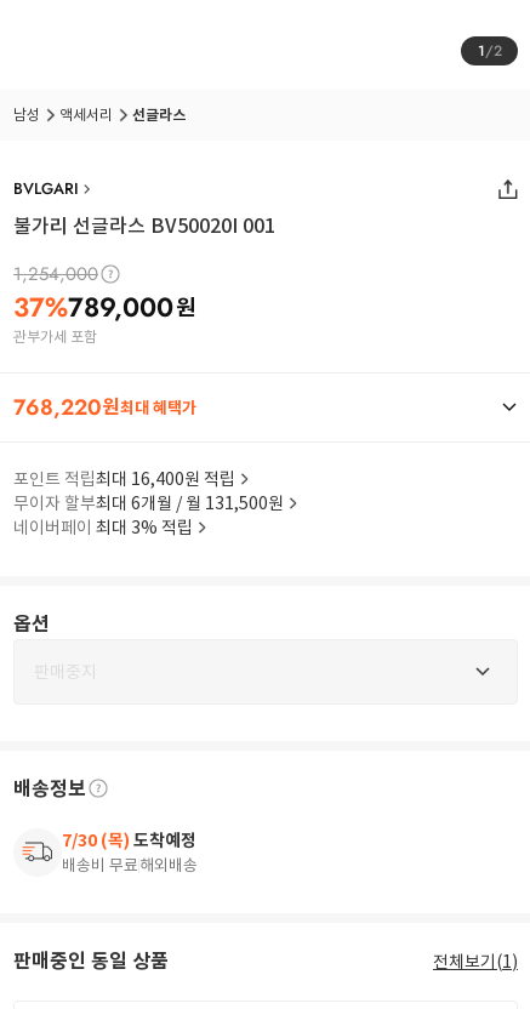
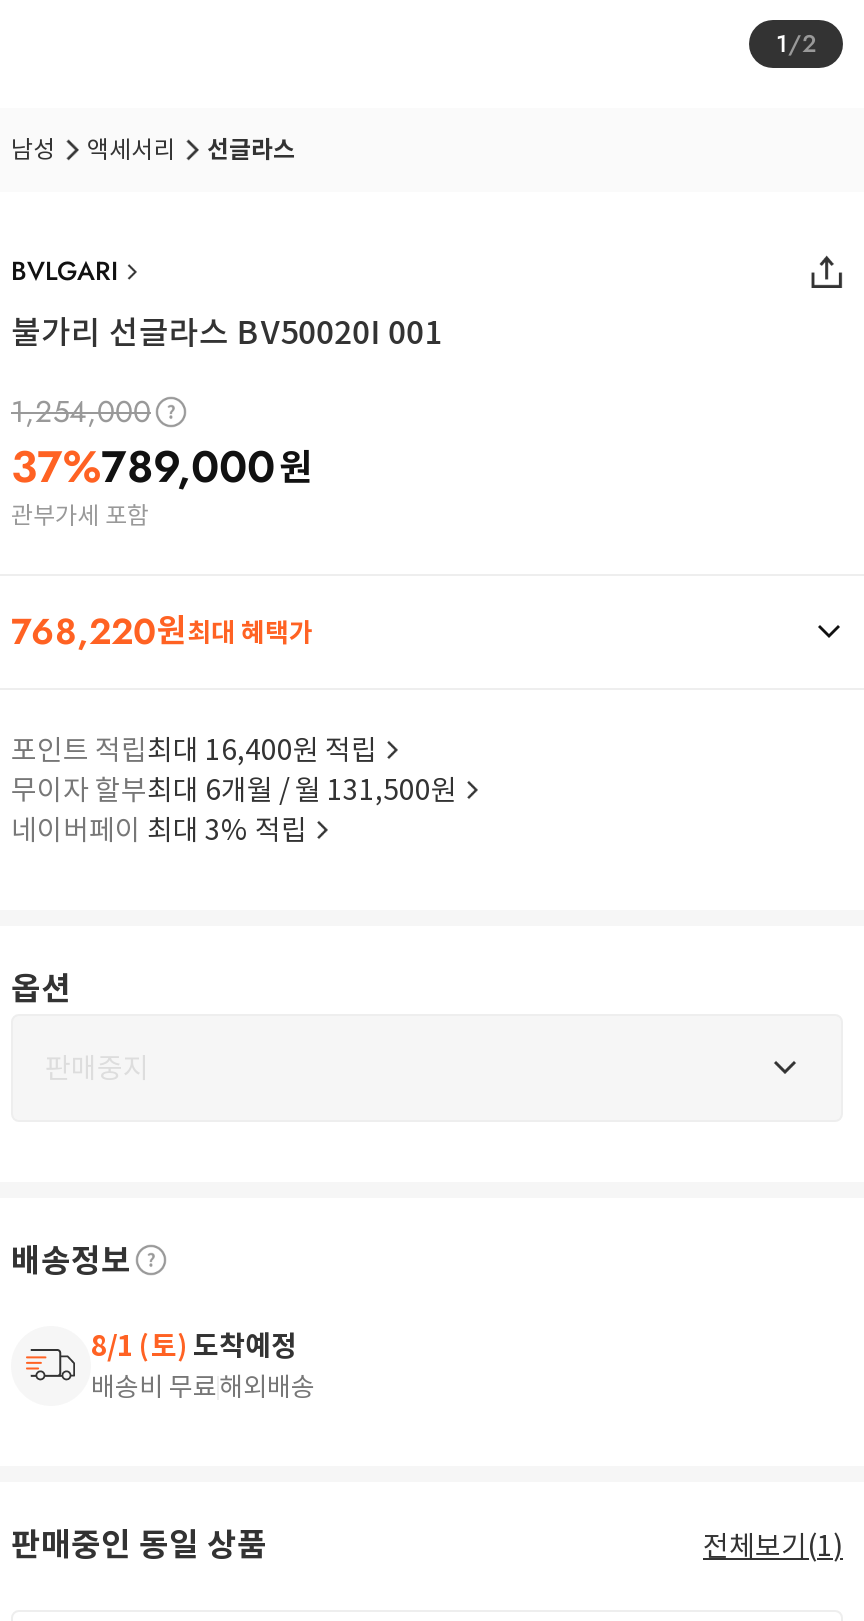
- 7/30 (목) 도착예정
+ 8/1 (토) 도착예정
